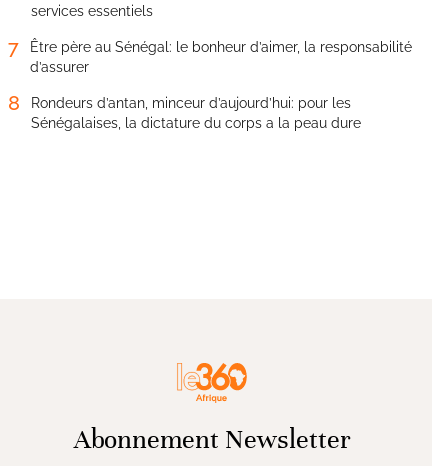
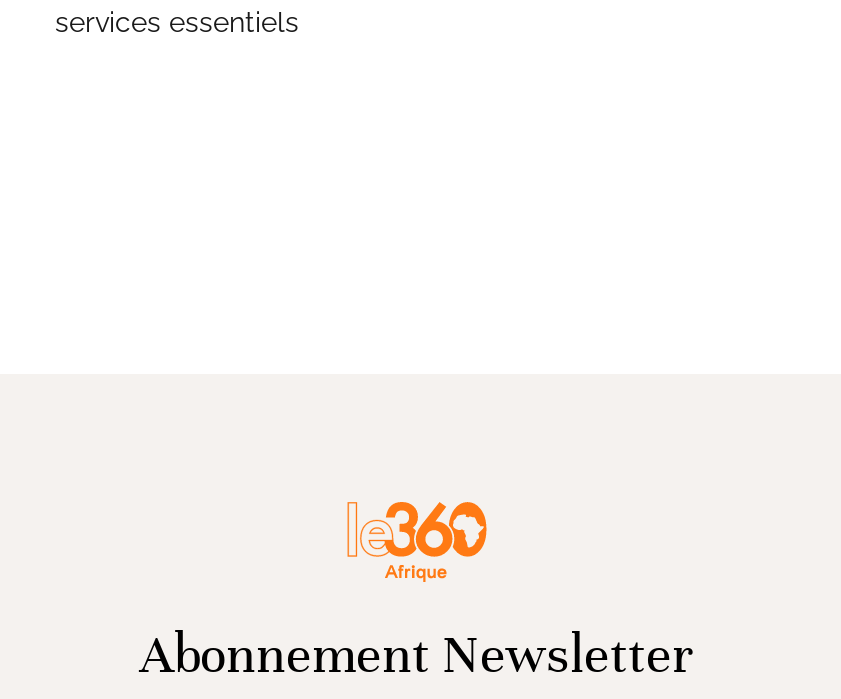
- 7
- Être père au Sénégal: le bonheur d’aimer, la responsabilité
- d’assurer
- 8
- Rondeurs d’antan, minceur d’aujourd’hui: pour les
- Sénégalaises, la dictature du corps a la peau dure
